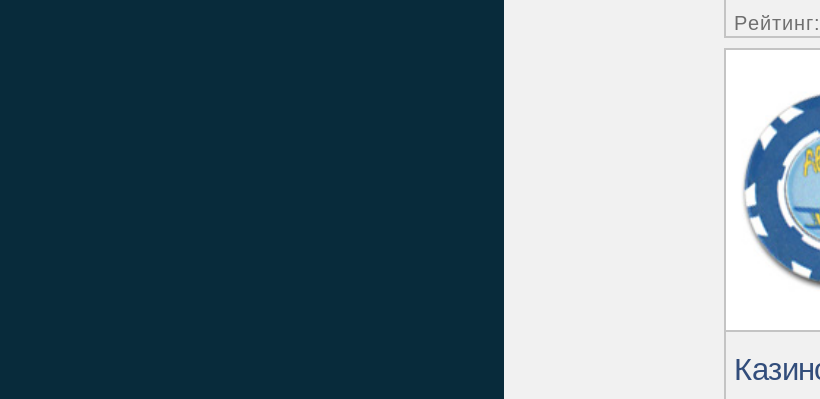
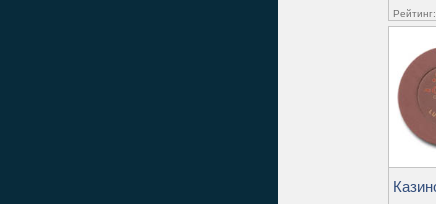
- [image]
+ [image]
